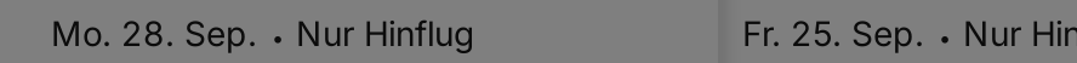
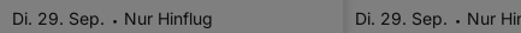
- Mo. 28. Sep. Nur Hinflug
+ Di. 29. Sep. Nur Hinflug

- Fr. 25. Sep.
+ Di. 29. Sep.
